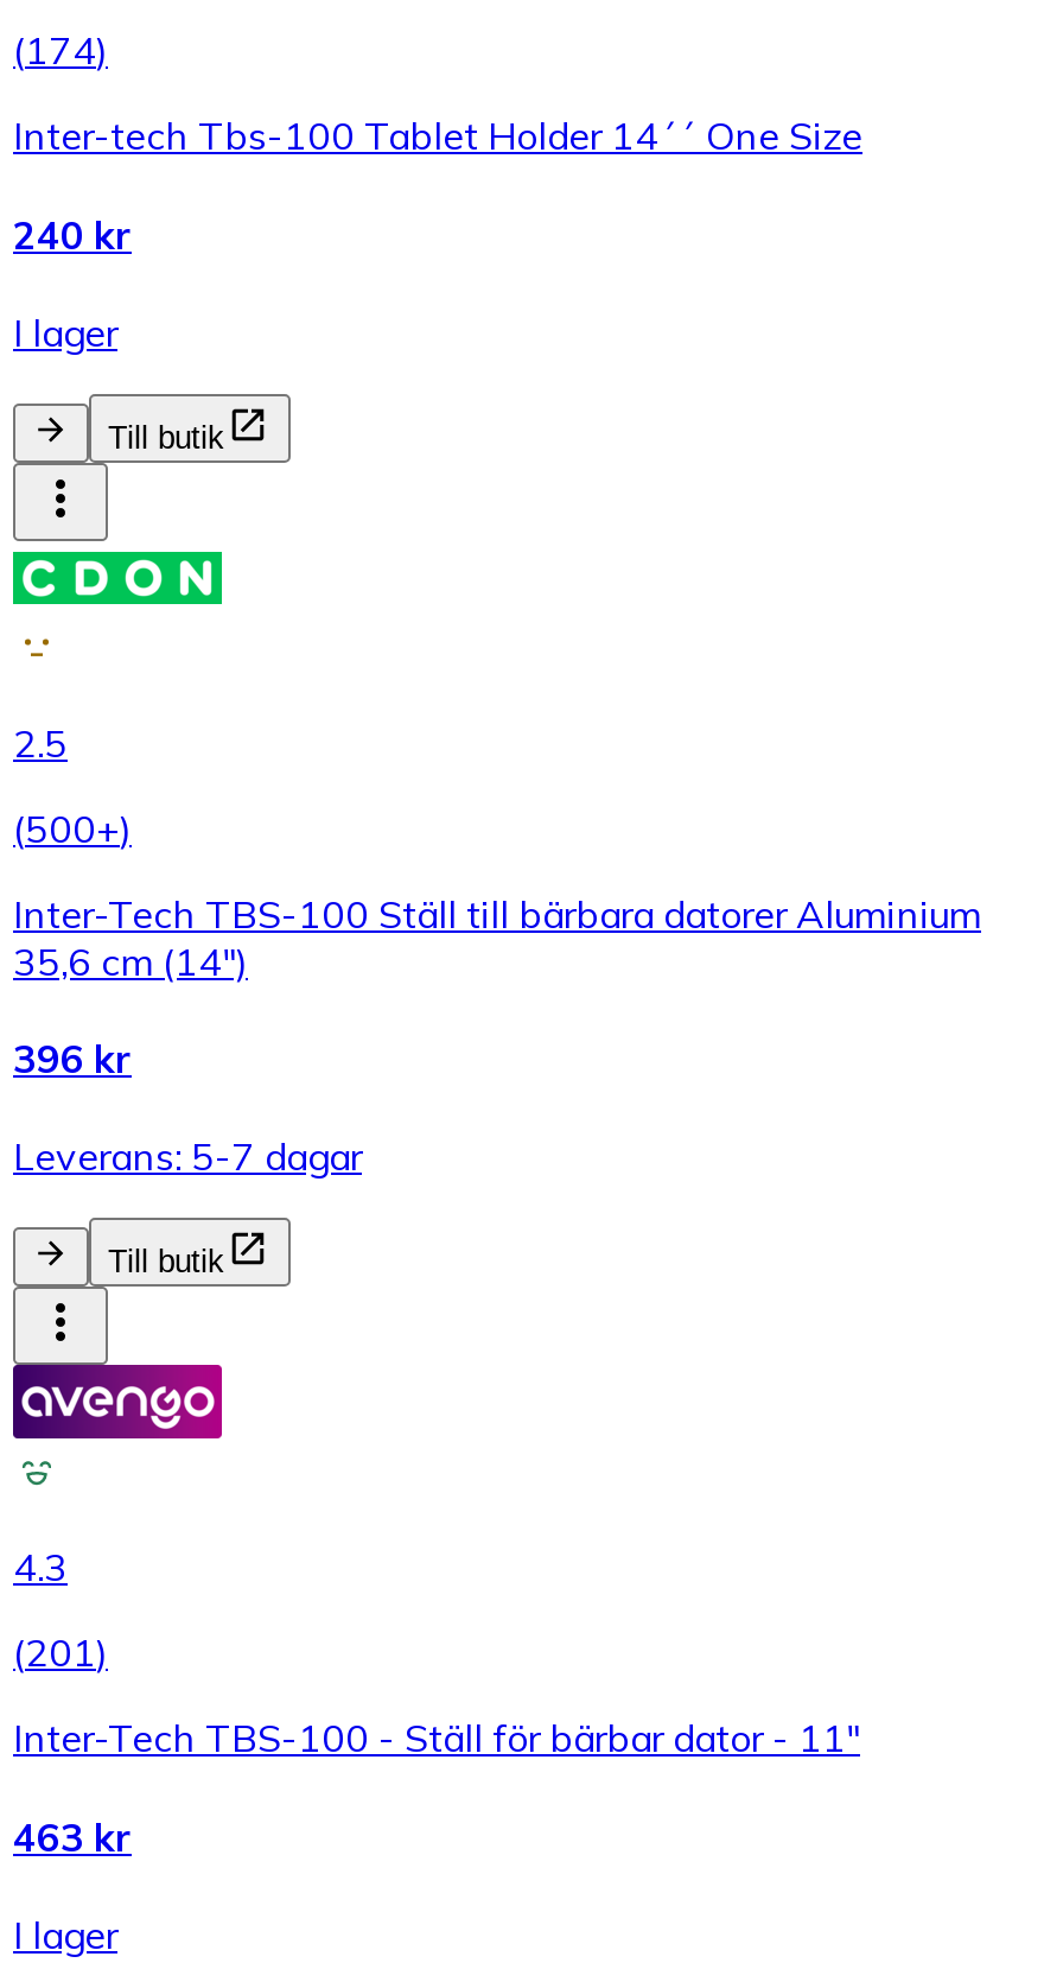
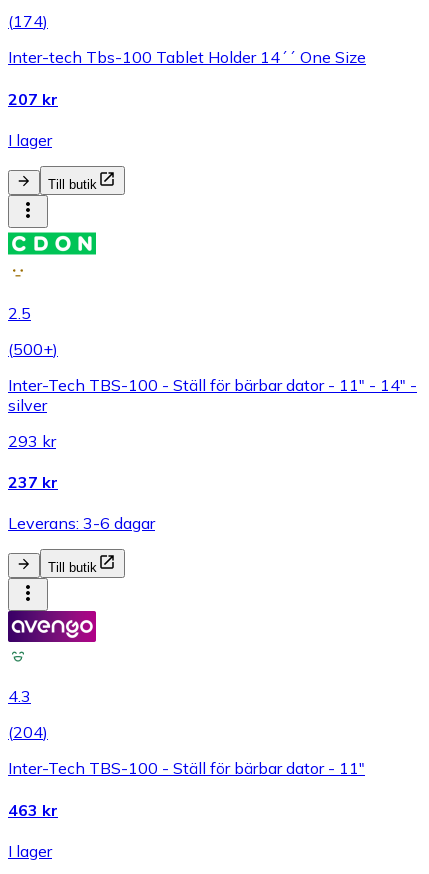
- 240 kr
+ 207 kr

- Inter-Tech TBS-100 Ställ till bärbara datorer Aluminium
- 35,6 cm (14")
- 396 kr
- Leverans: 5-7 dagar
+ Inter-Tech TBS-100 - Ställ för bärbar dator - 11" - 14" -
+ silver
+ 293 kr
+ 237 kr
+ Leverans: 3-6 dagar

- (201)
+ (204)
